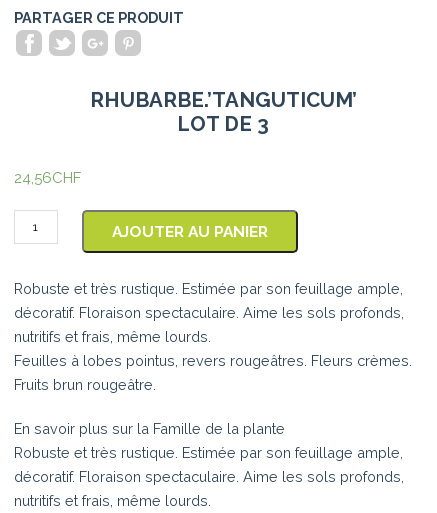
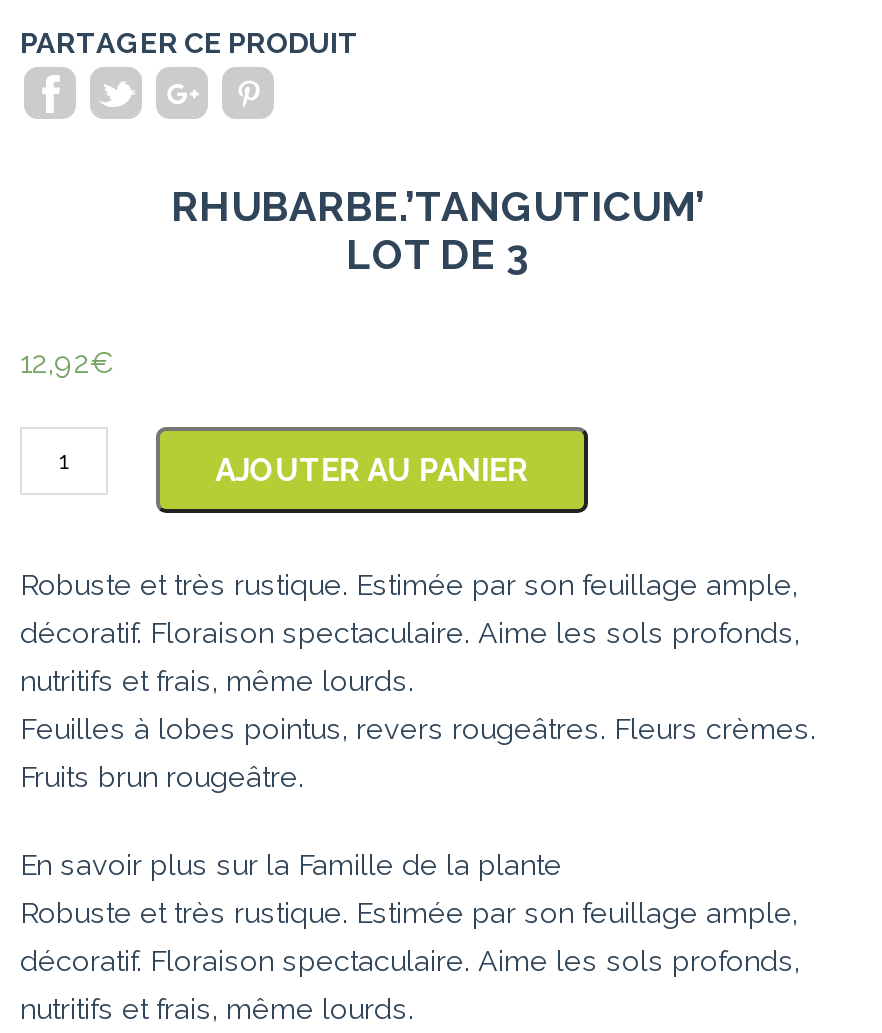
- 24,56CHF
+ 12,92€
